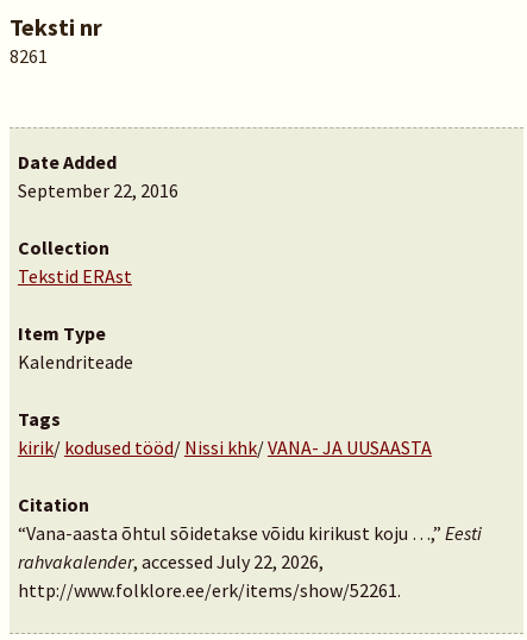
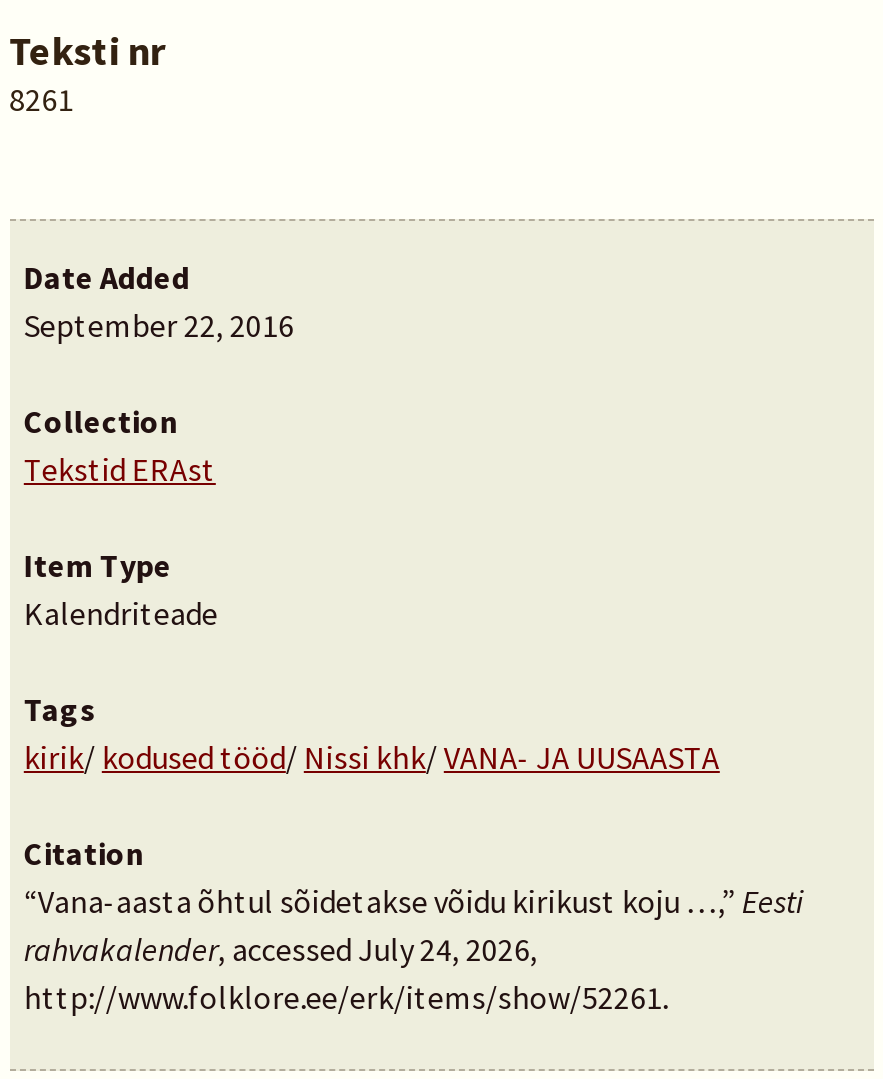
- rahvakalender, accessed July 22, 2026,
+ rahvakalender, accessed July 24, 2026,
